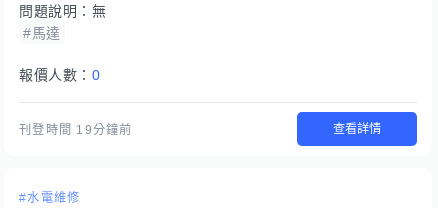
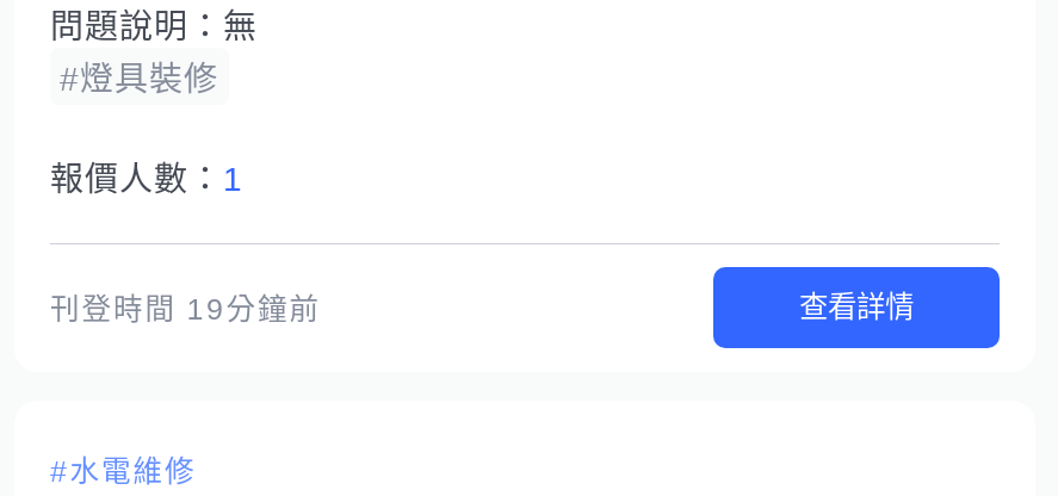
- #馬達
+ #燈具裝修

- 報價人數：0
+ 報價人數：1
